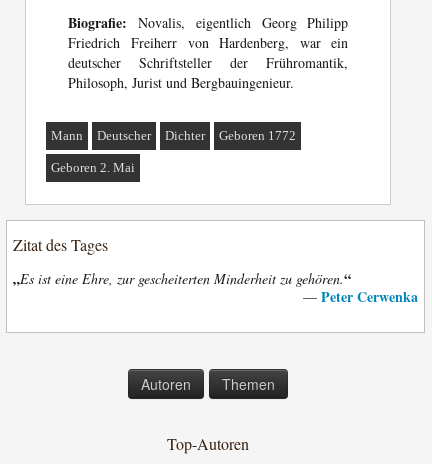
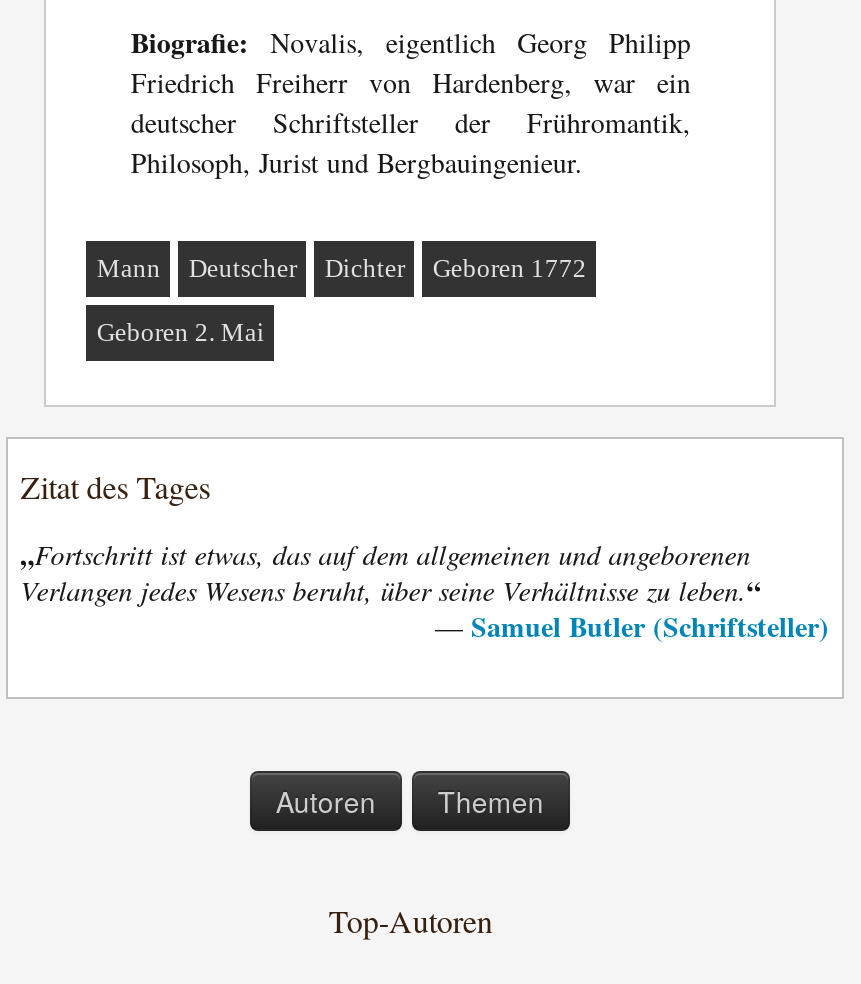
- „Es ist eine Ehre, zur gescheiterten Minderheit zu gehören.“
- — Peter Cerwenka
+ „Fortschritt ist etwas, das auf dem allgemeinen und angeborenen
+ Verlangen jedes Wesens beruht, über seine Verhältnisse zu leben.“
+ — Samuel Butler (Schriftsteller)
